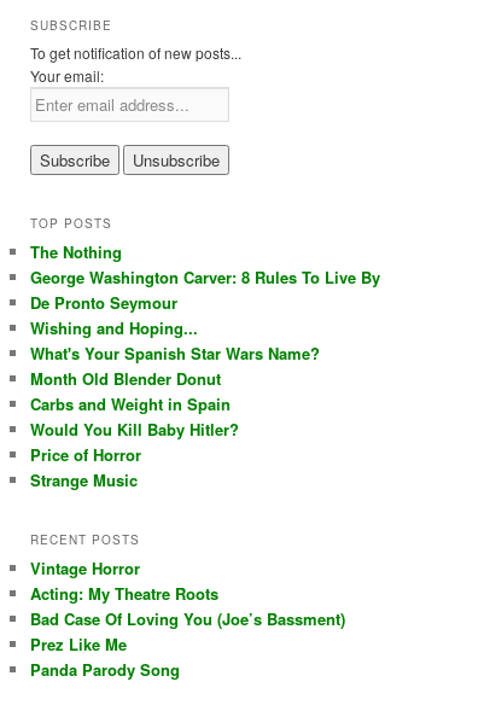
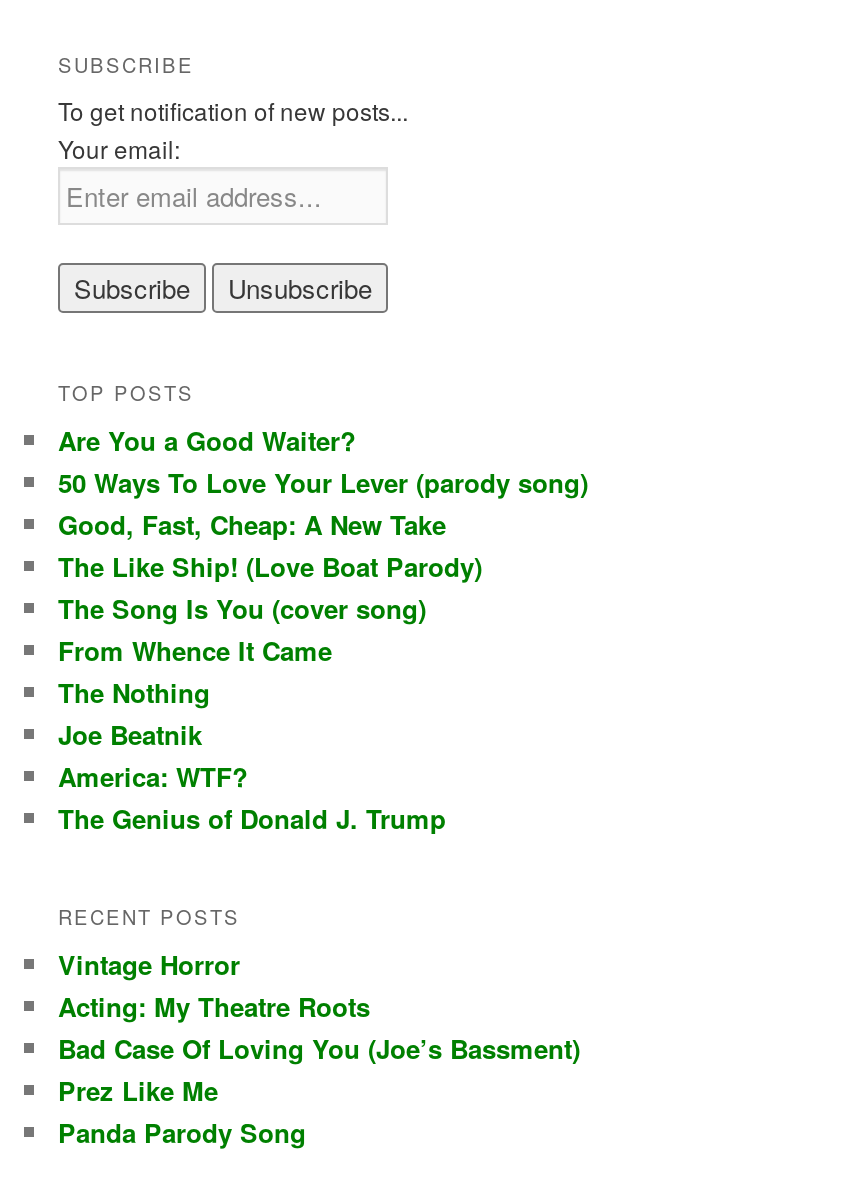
+ Are You a Good Waiter?
+ 50 Ways To Love Your Lever (parody song)
+ Good, Fast, Cheap: A New Take
+ The Like Ship! (Love Boat Parody)
+ The Song Is You (cover song)
+ From Whence It Came

moved down: The Nothing

- George Washington Carver: 8 Rules To Live By
- De Pronto Seymour
- Wishing and Hoping...
- What's Your Spanish Star Wars Name?
- Month Old Blender Donut
- Carbs and Weight in Spain
- Would You Kill Baby Hitler?
- Price of Horror
- Strange Music
+ Joe Beatnik
+ America: WTF?
+ The Genius of Donald J. Trump
